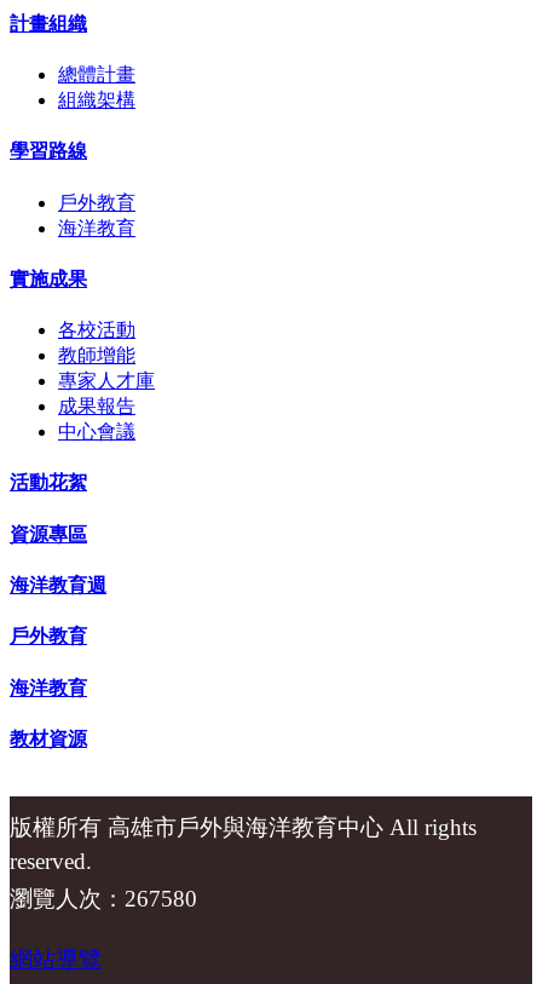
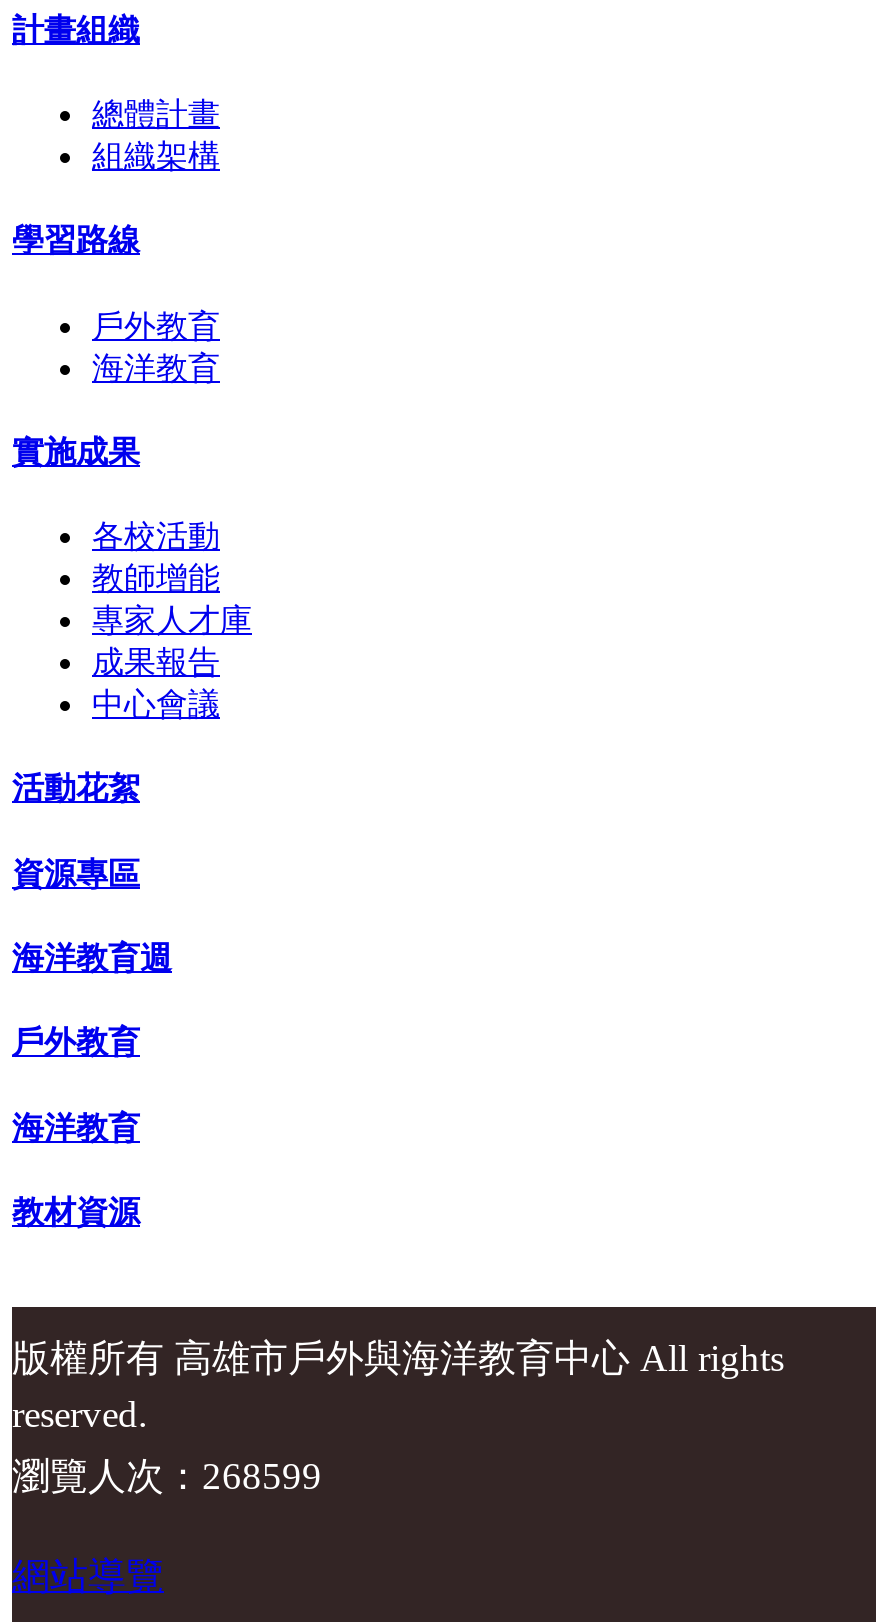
- 瀏覽人次：267580
+ 瀏覽人次：268599
